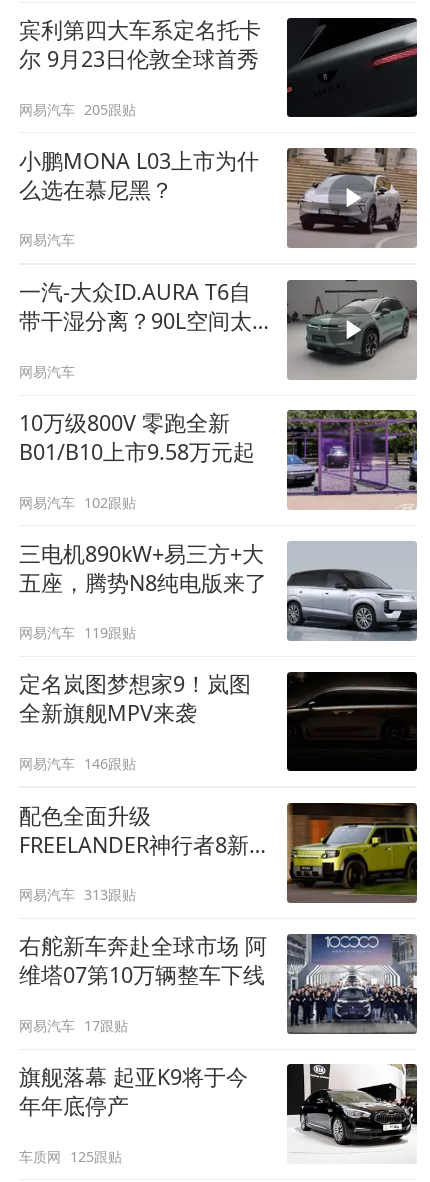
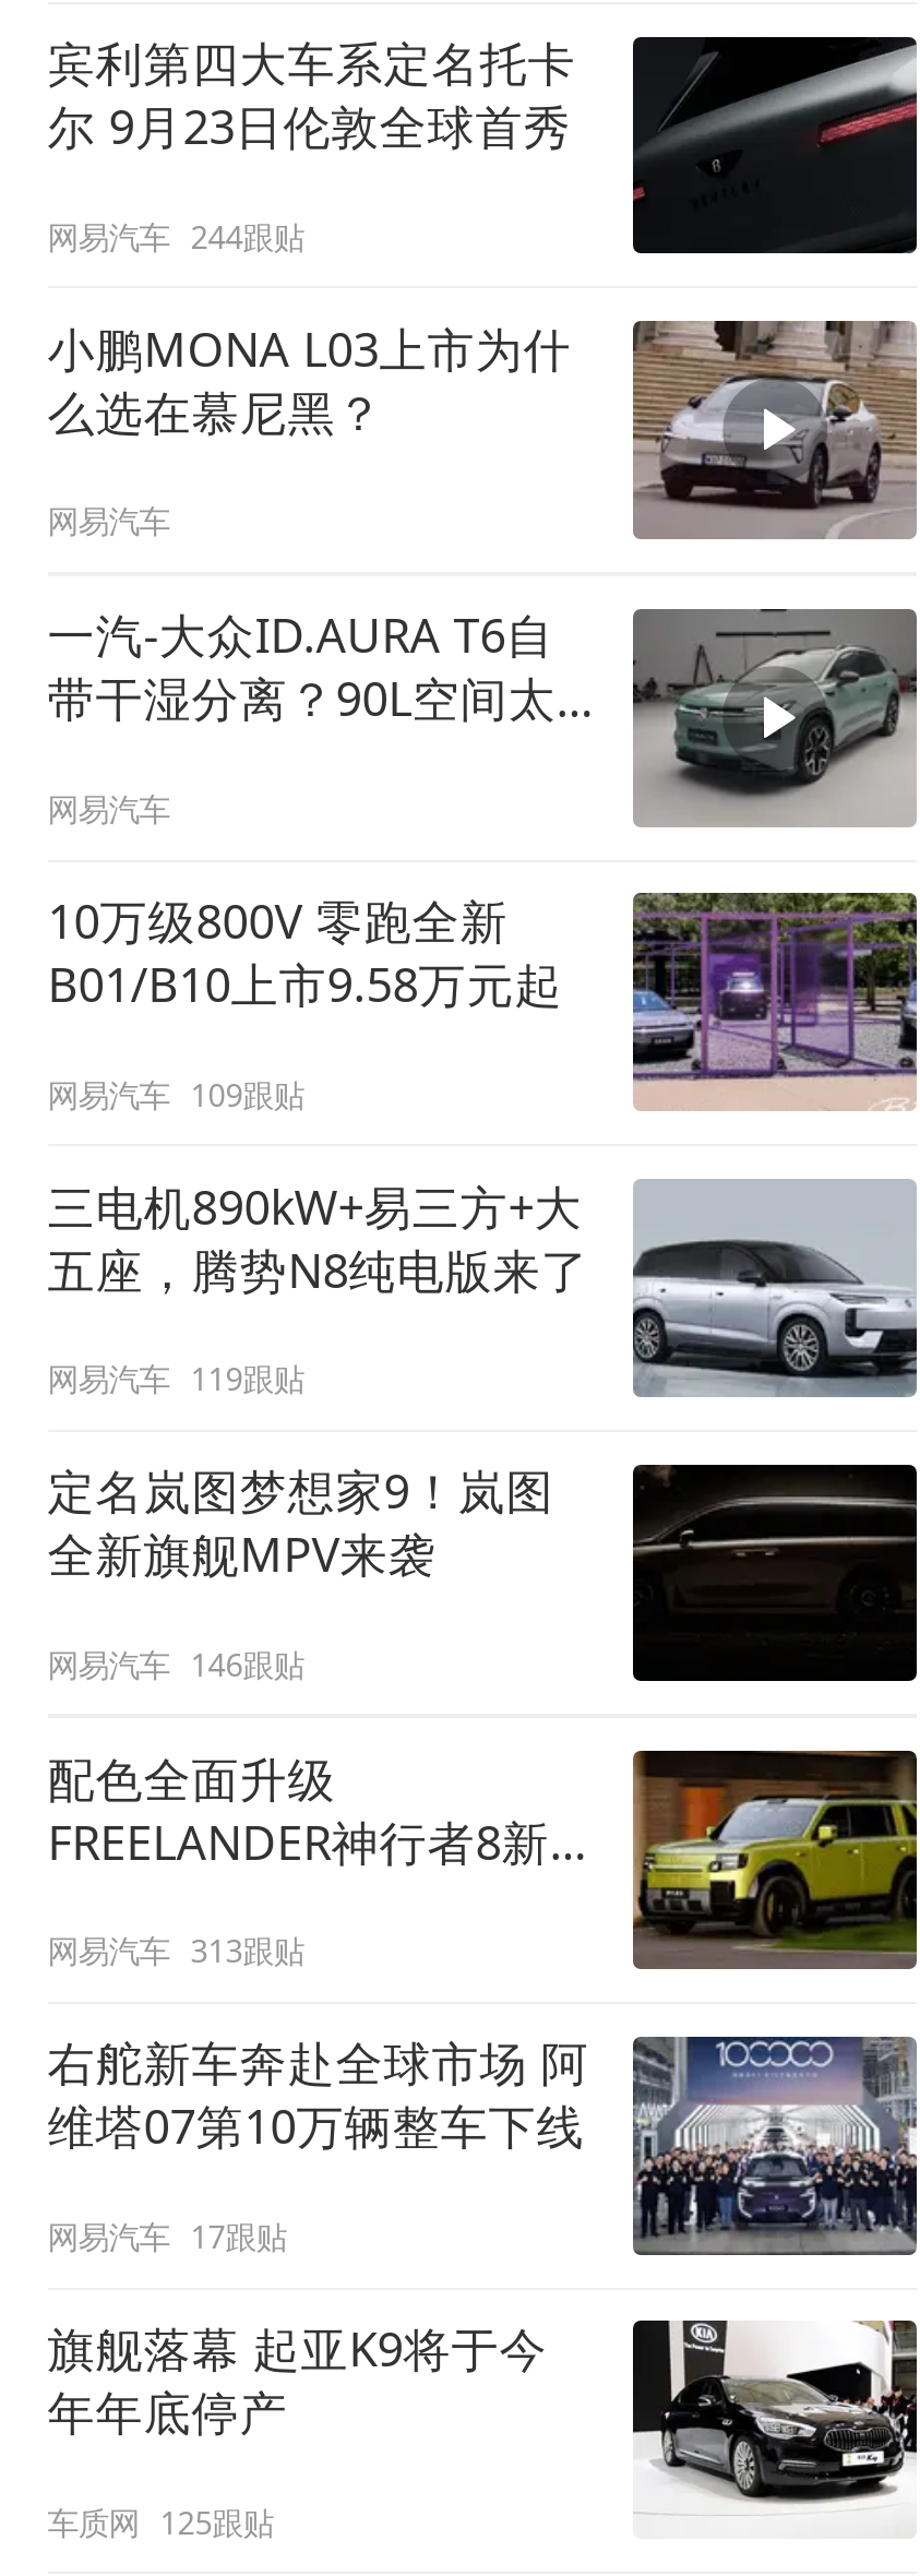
- 网易汽车 205跟贴
+ 网易汽车 244跟贴

- 网易汽车 102跟贴
+ 网易汽车 109跟贴
